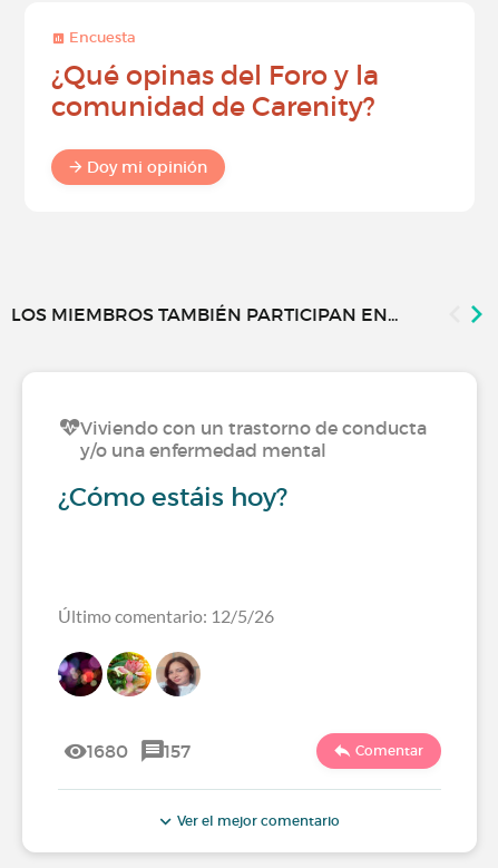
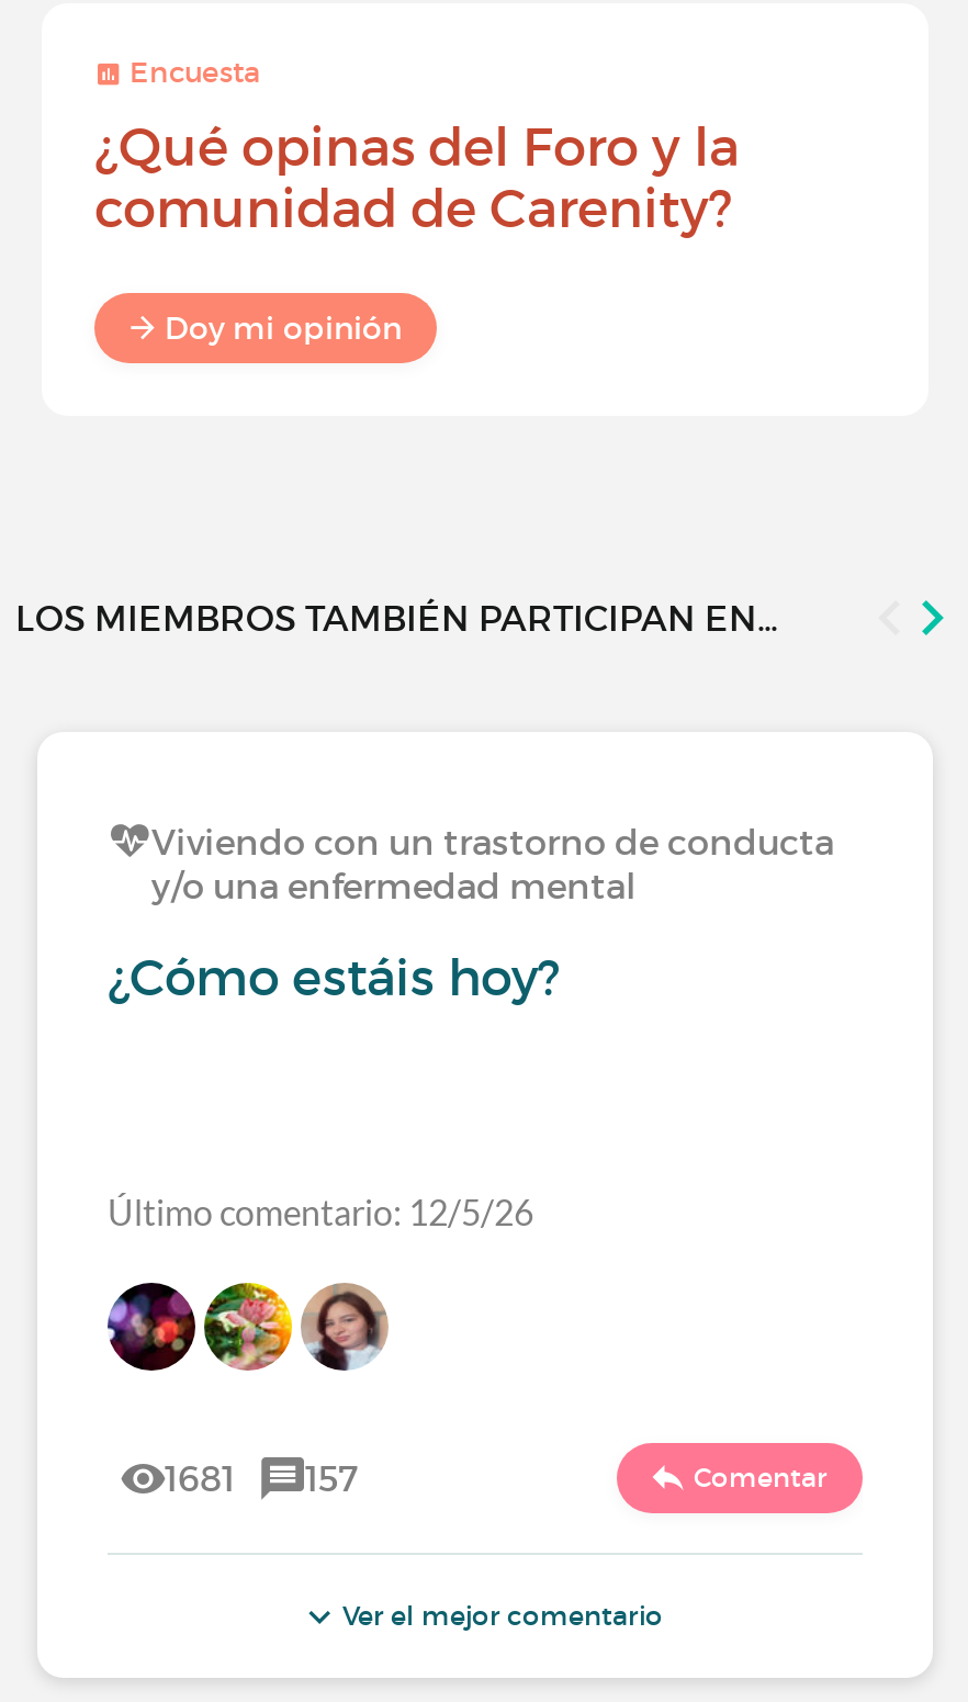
- 1680
+ 1681
